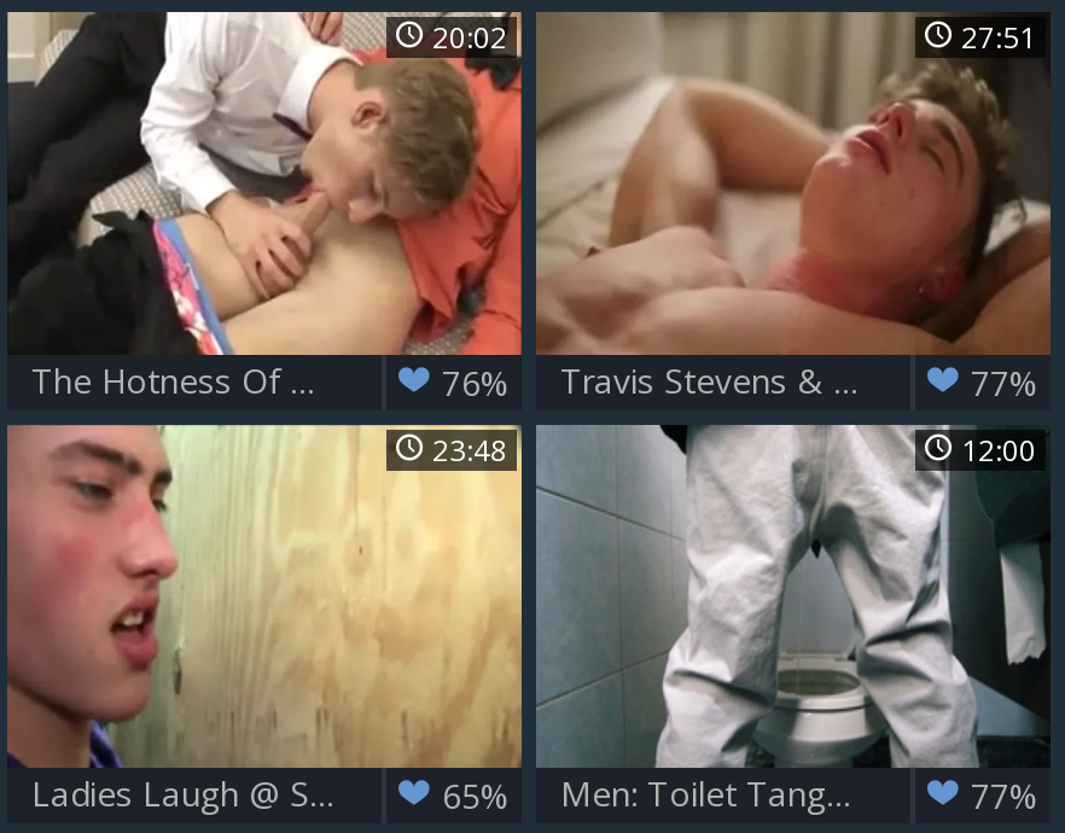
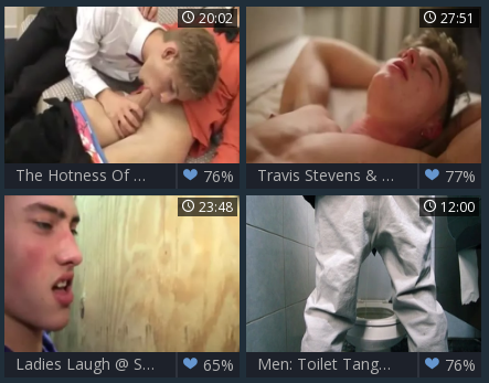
- 77%
+ 76%
